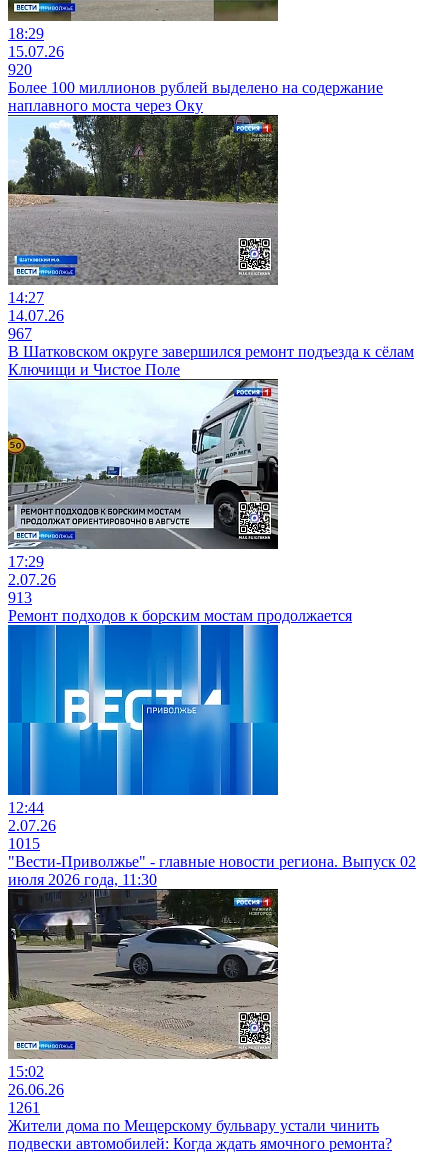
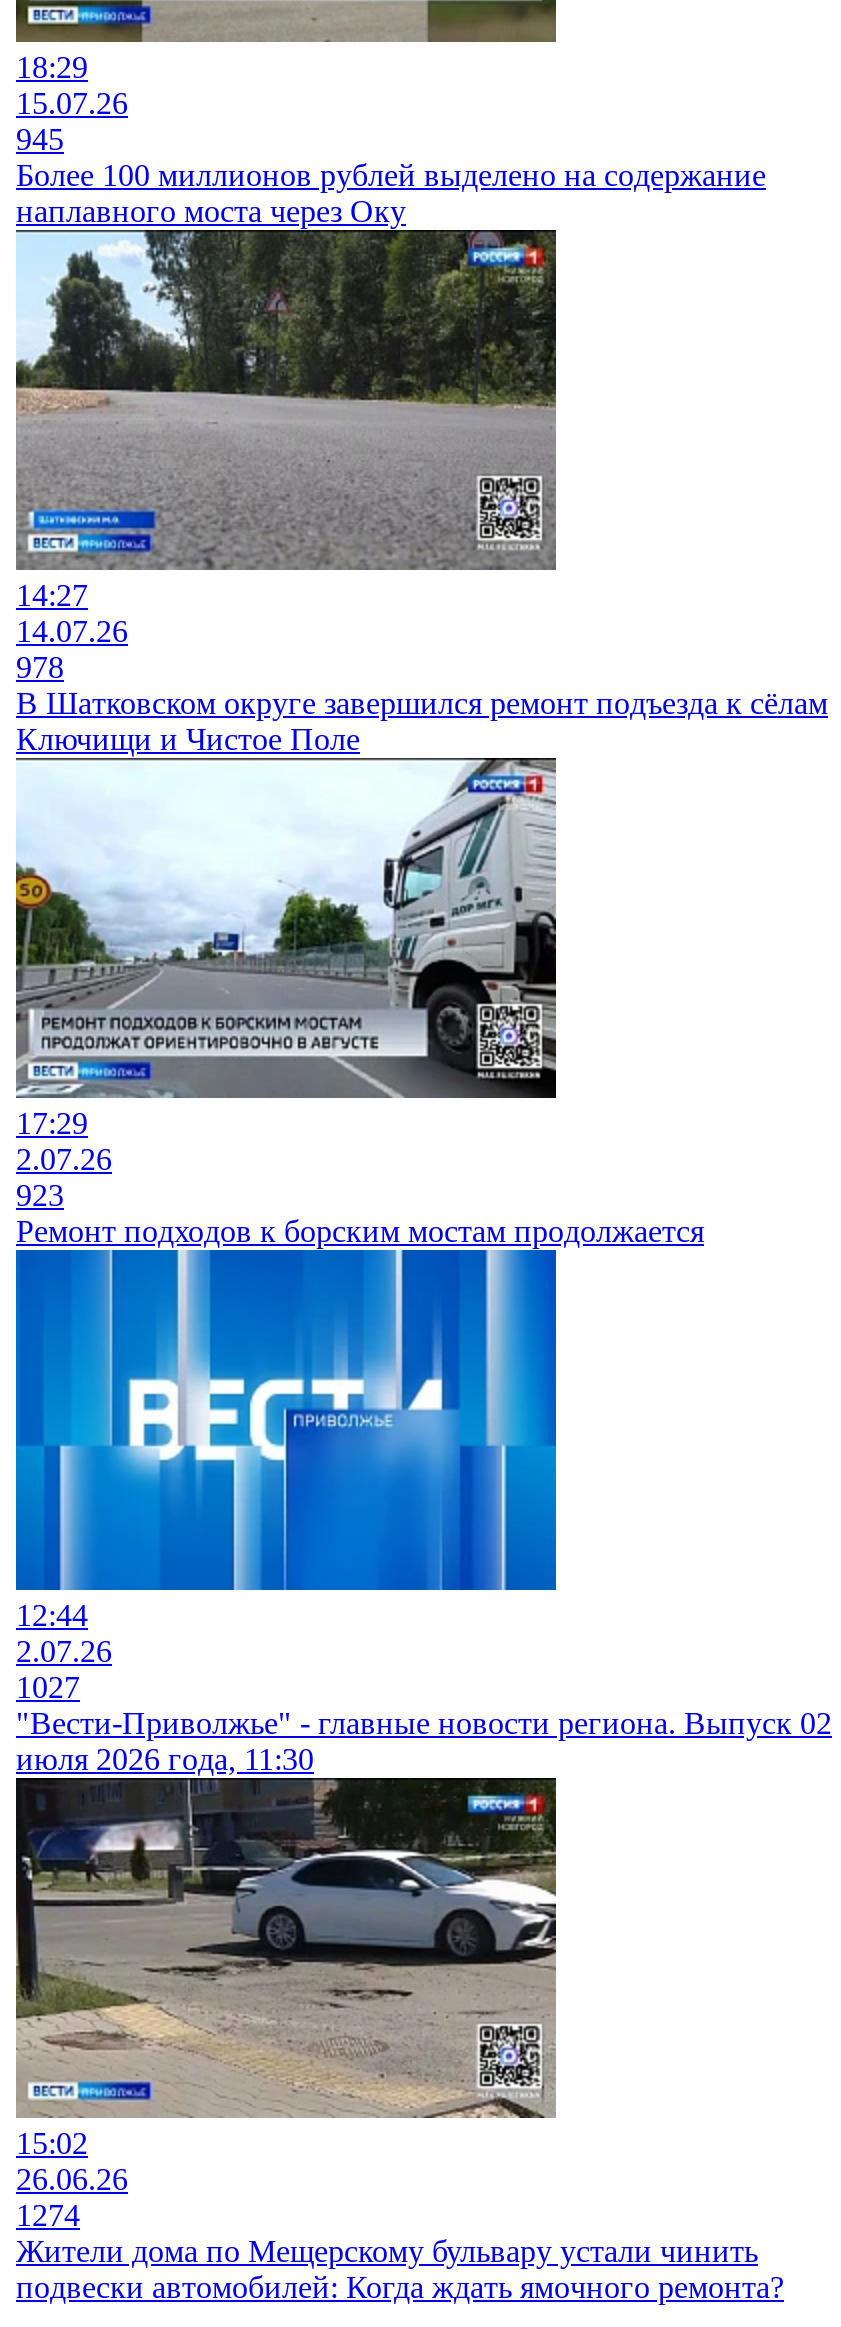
- 920
+ 945

- 967
+ 978

- 913
+ 923

- 1015
+ 1027

- 1261
+ 1274
